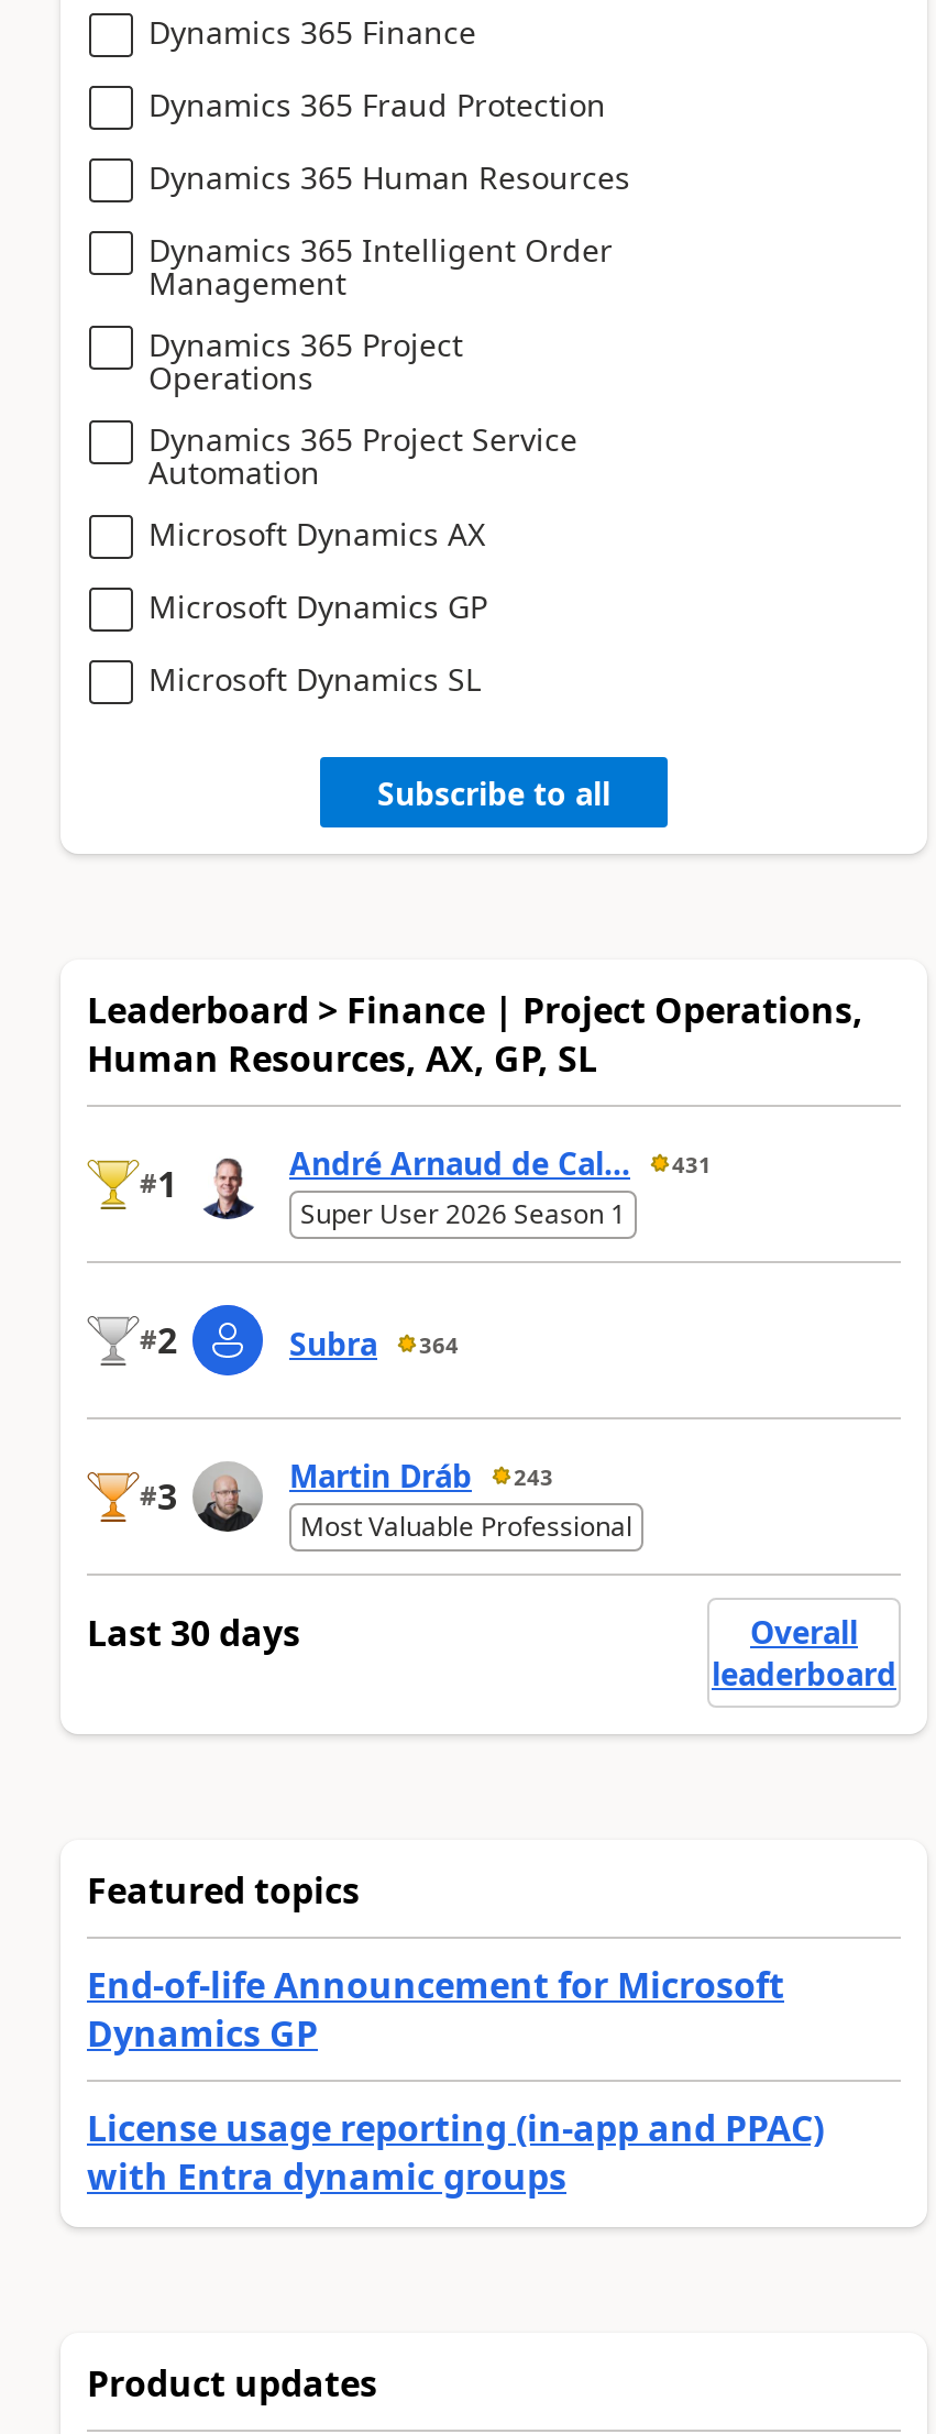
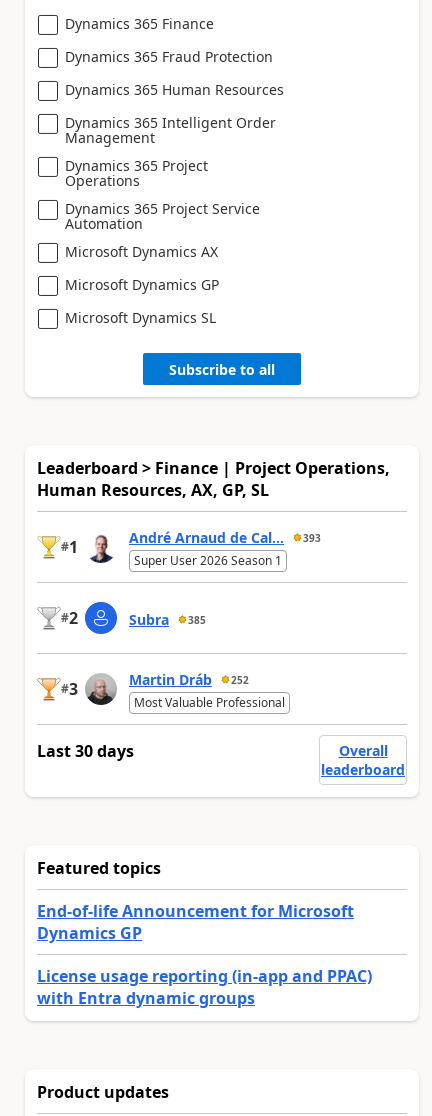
- André Arnaud de Cal... 431
+ André Arnaud de Cal... 393

- Subra 364
+ Subra 385

- Martin Dráb 243
+ Martin Dráb 252
